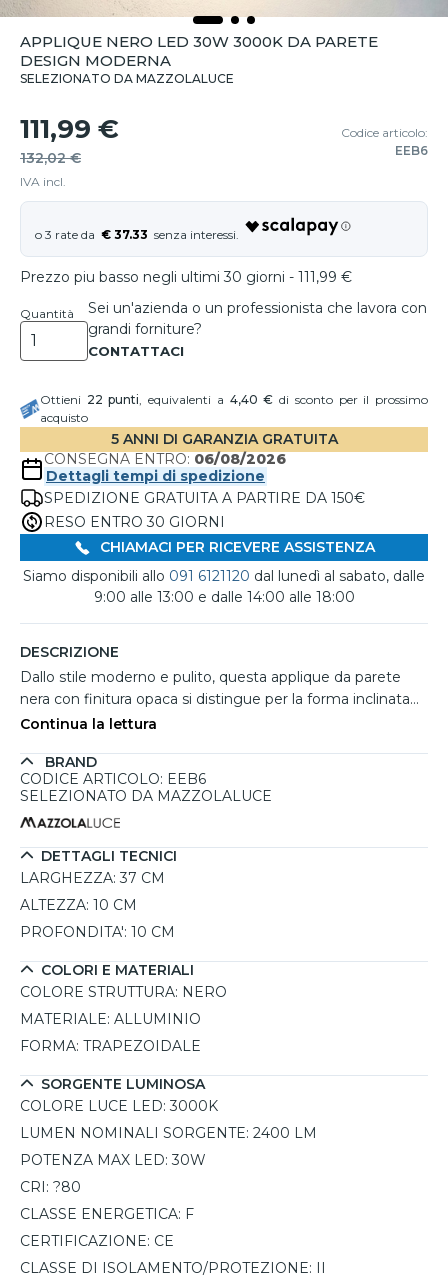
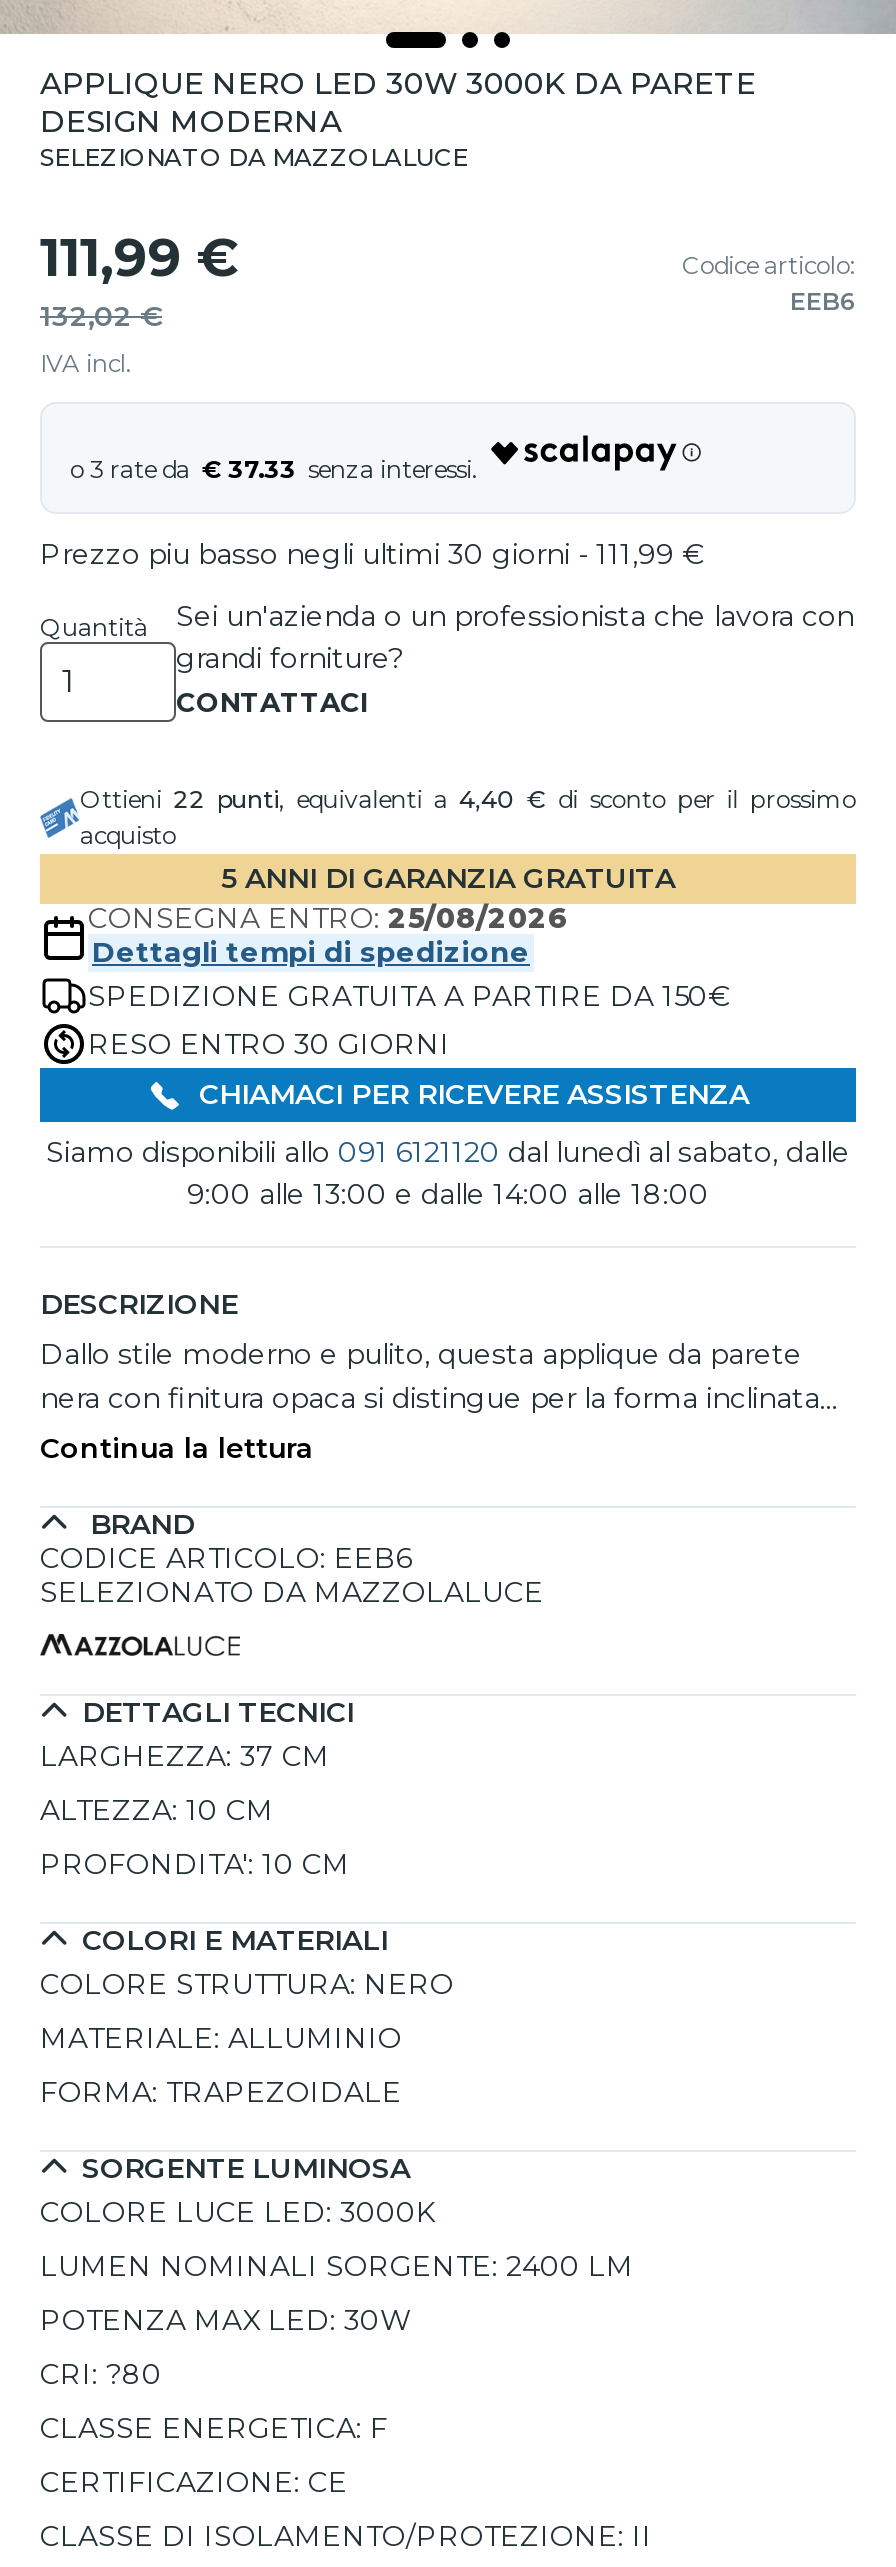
- CONSEGNA ENTRO: 06/08/2026
+ CONSEGNA ENTRO: 25/08/2026
